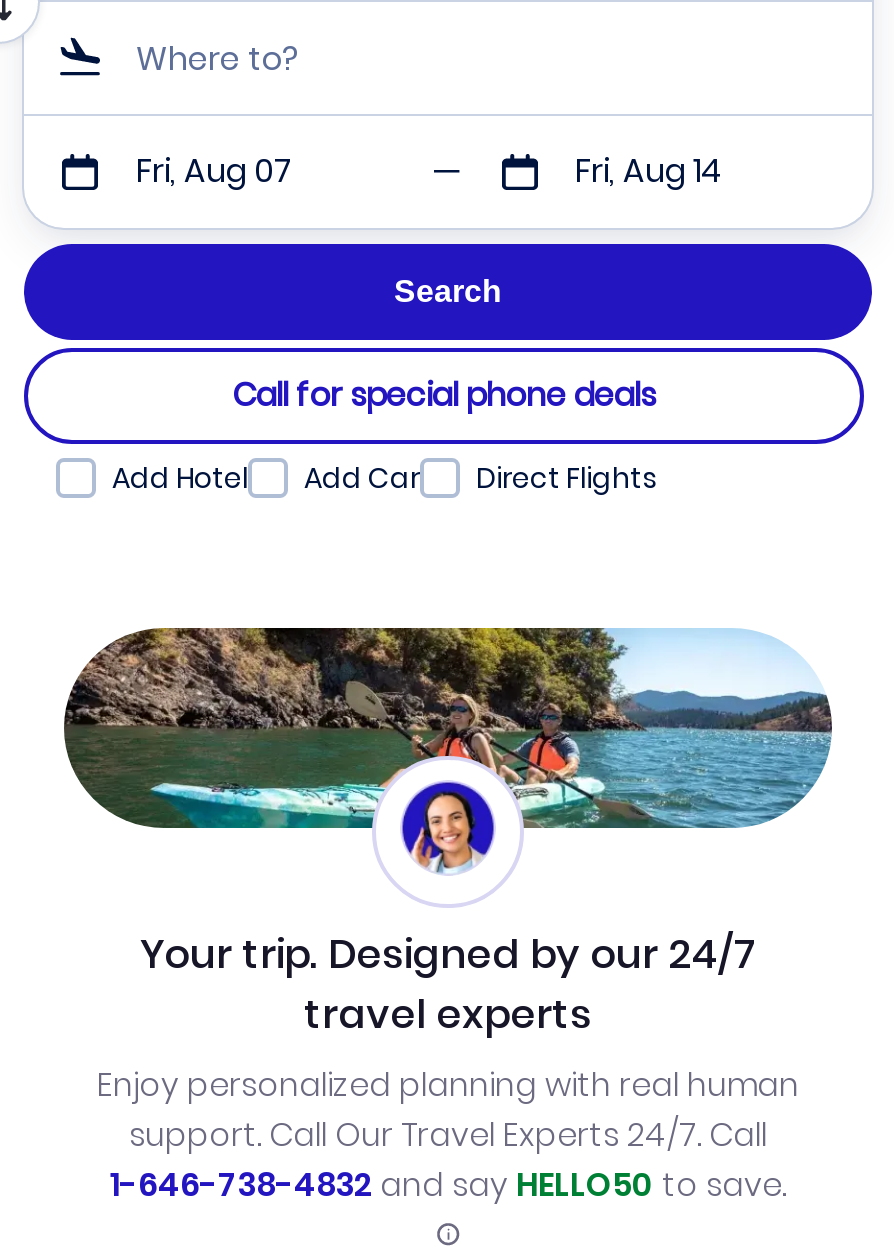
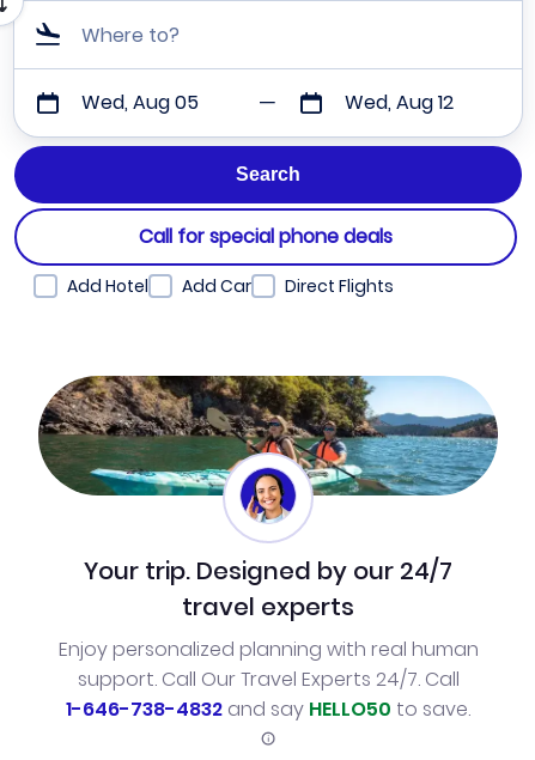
- Fri, Aug 07
+ Wed, Aug 05

- Fri, Aug 14
+ Wed, Aug 12
